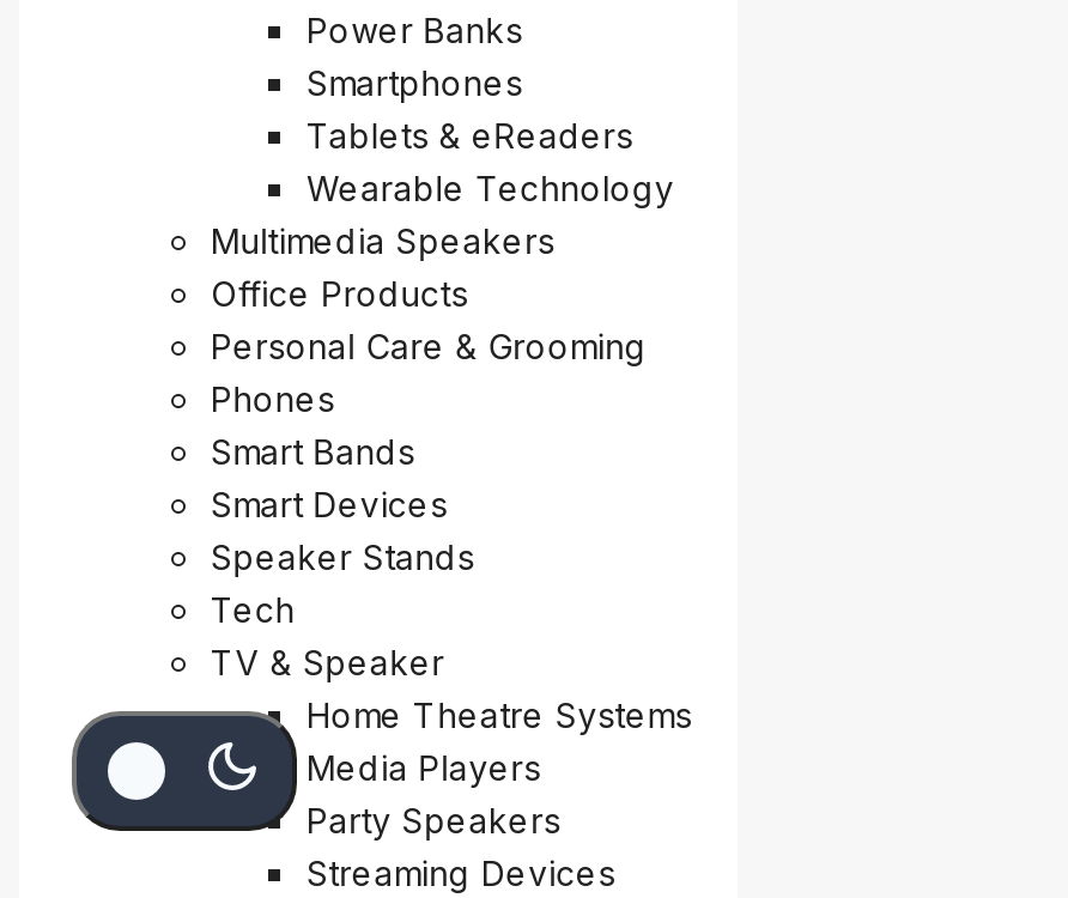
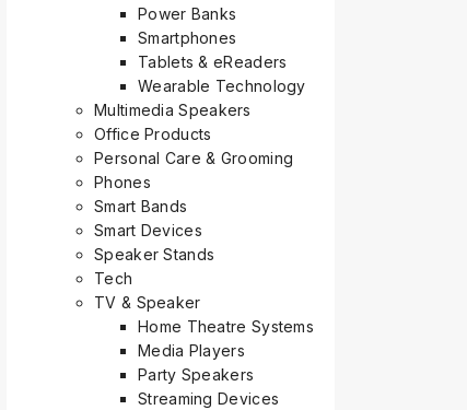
- [image]
